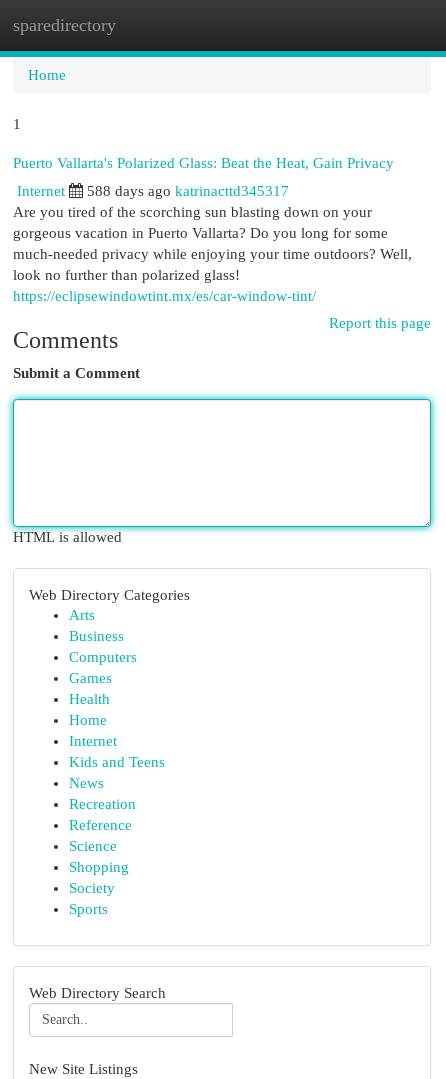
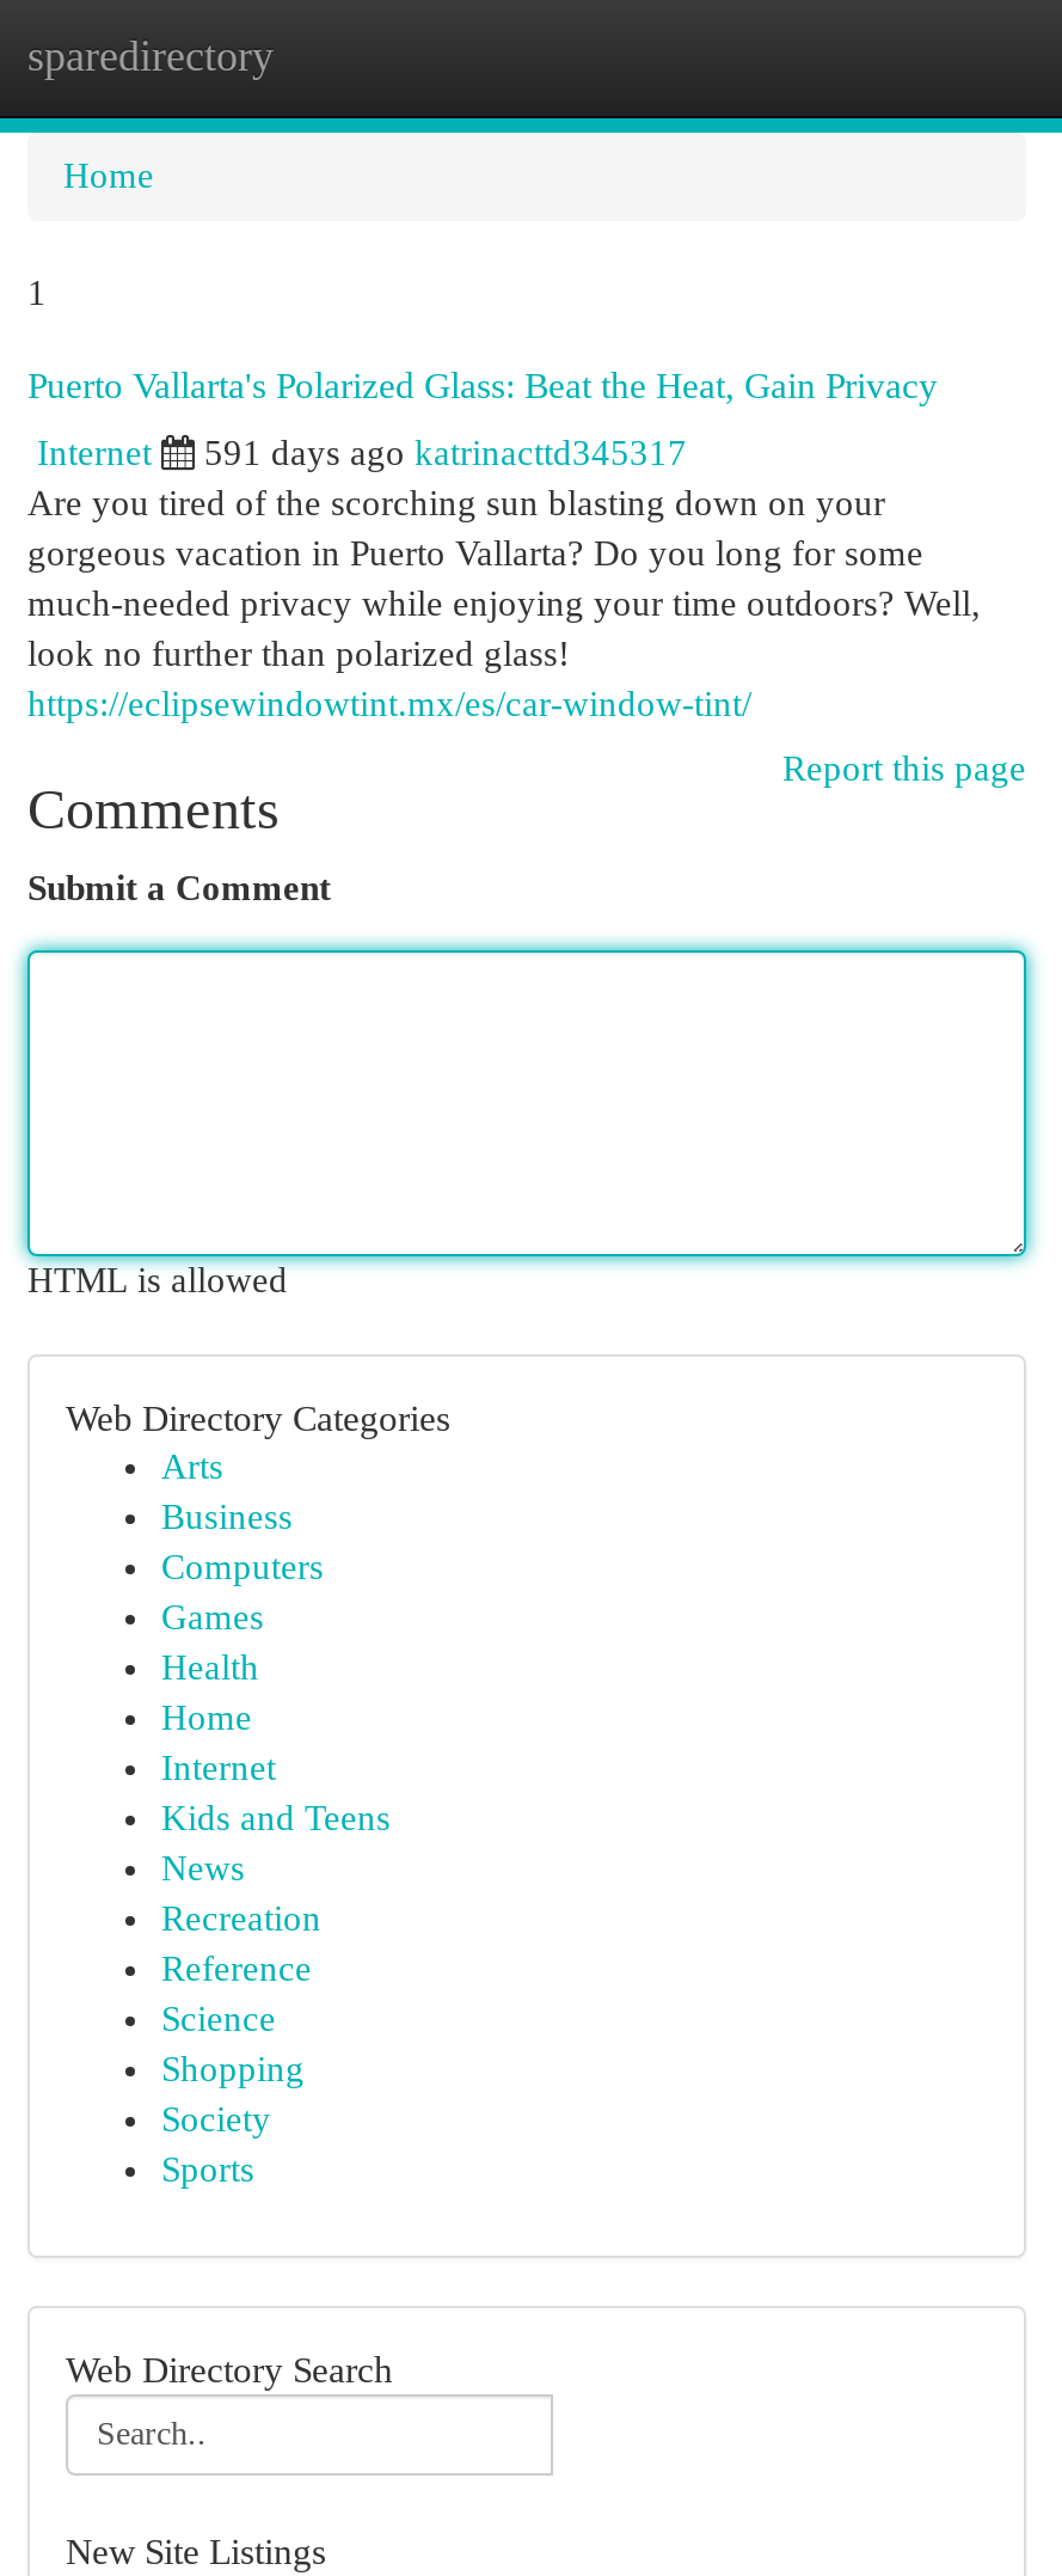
- 588 days ago katrinacttd345317
+ 591 days ago katrinacttd345317
